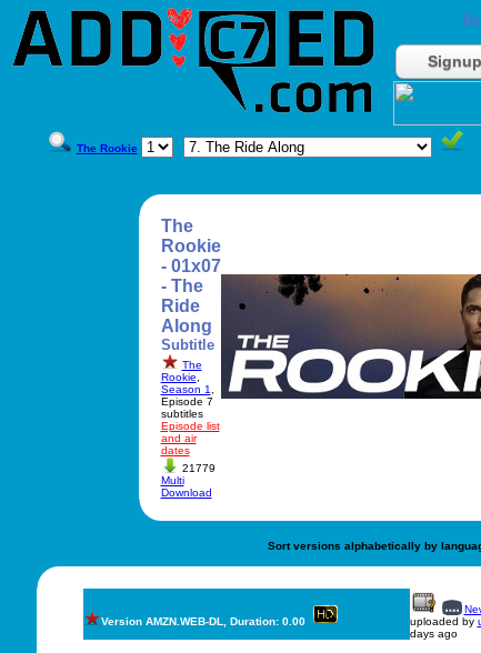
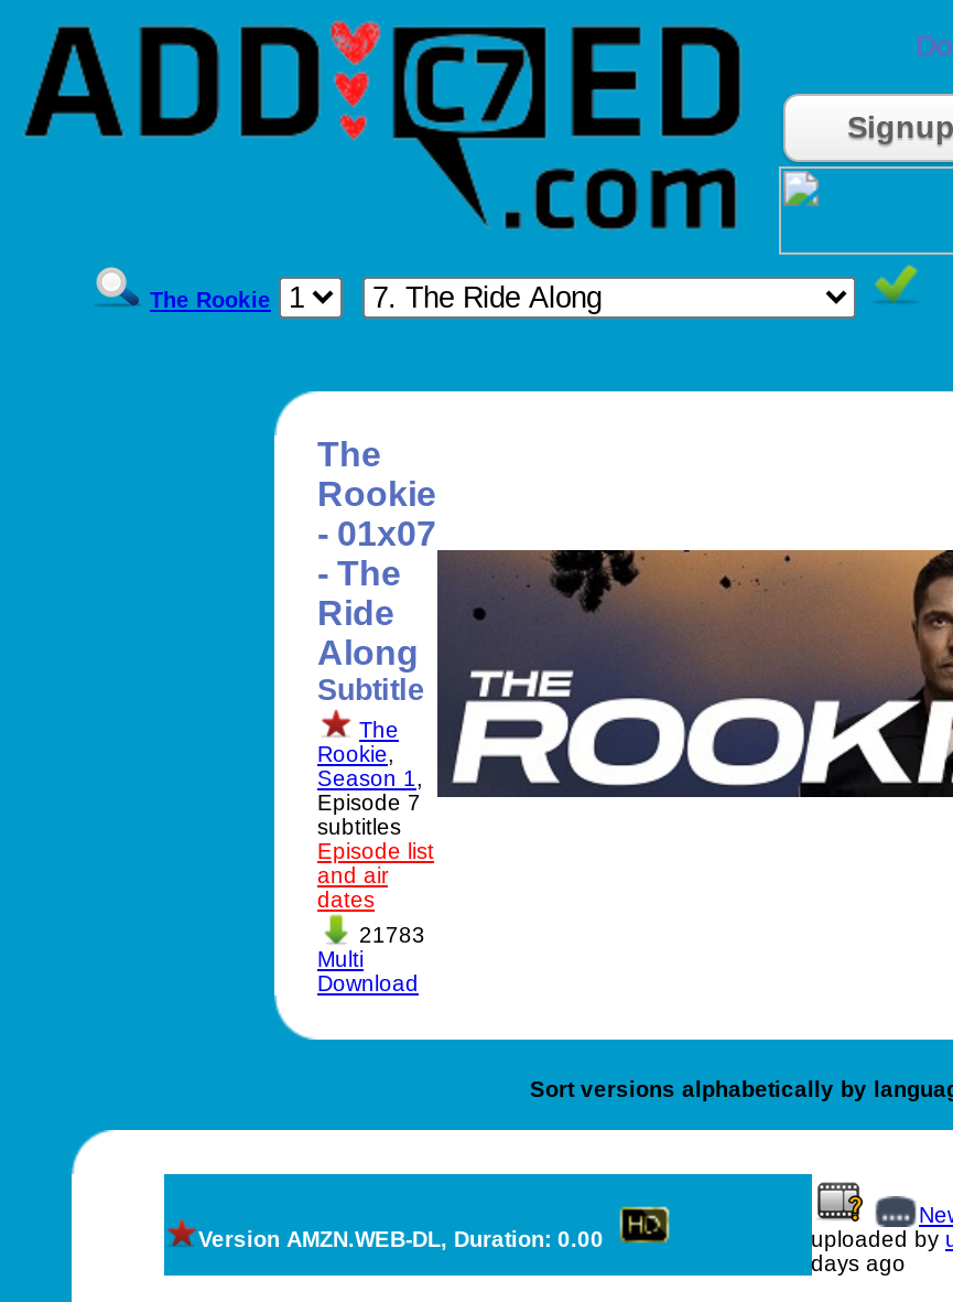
- 21779
+ 21783
